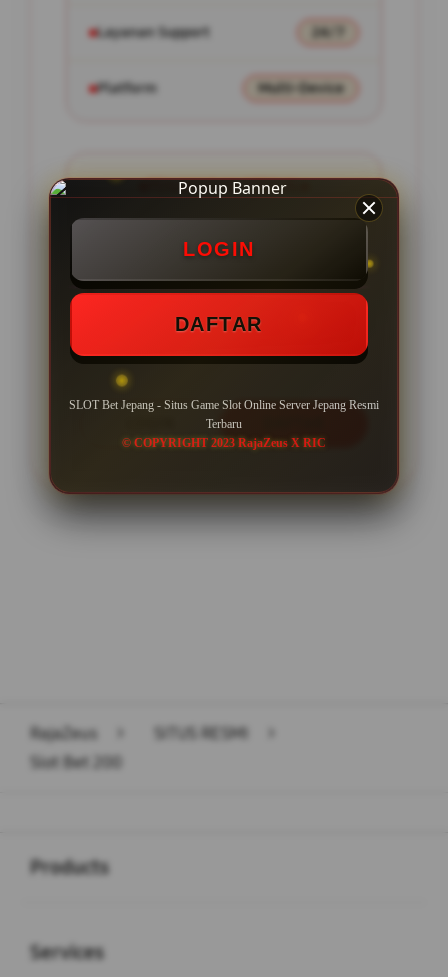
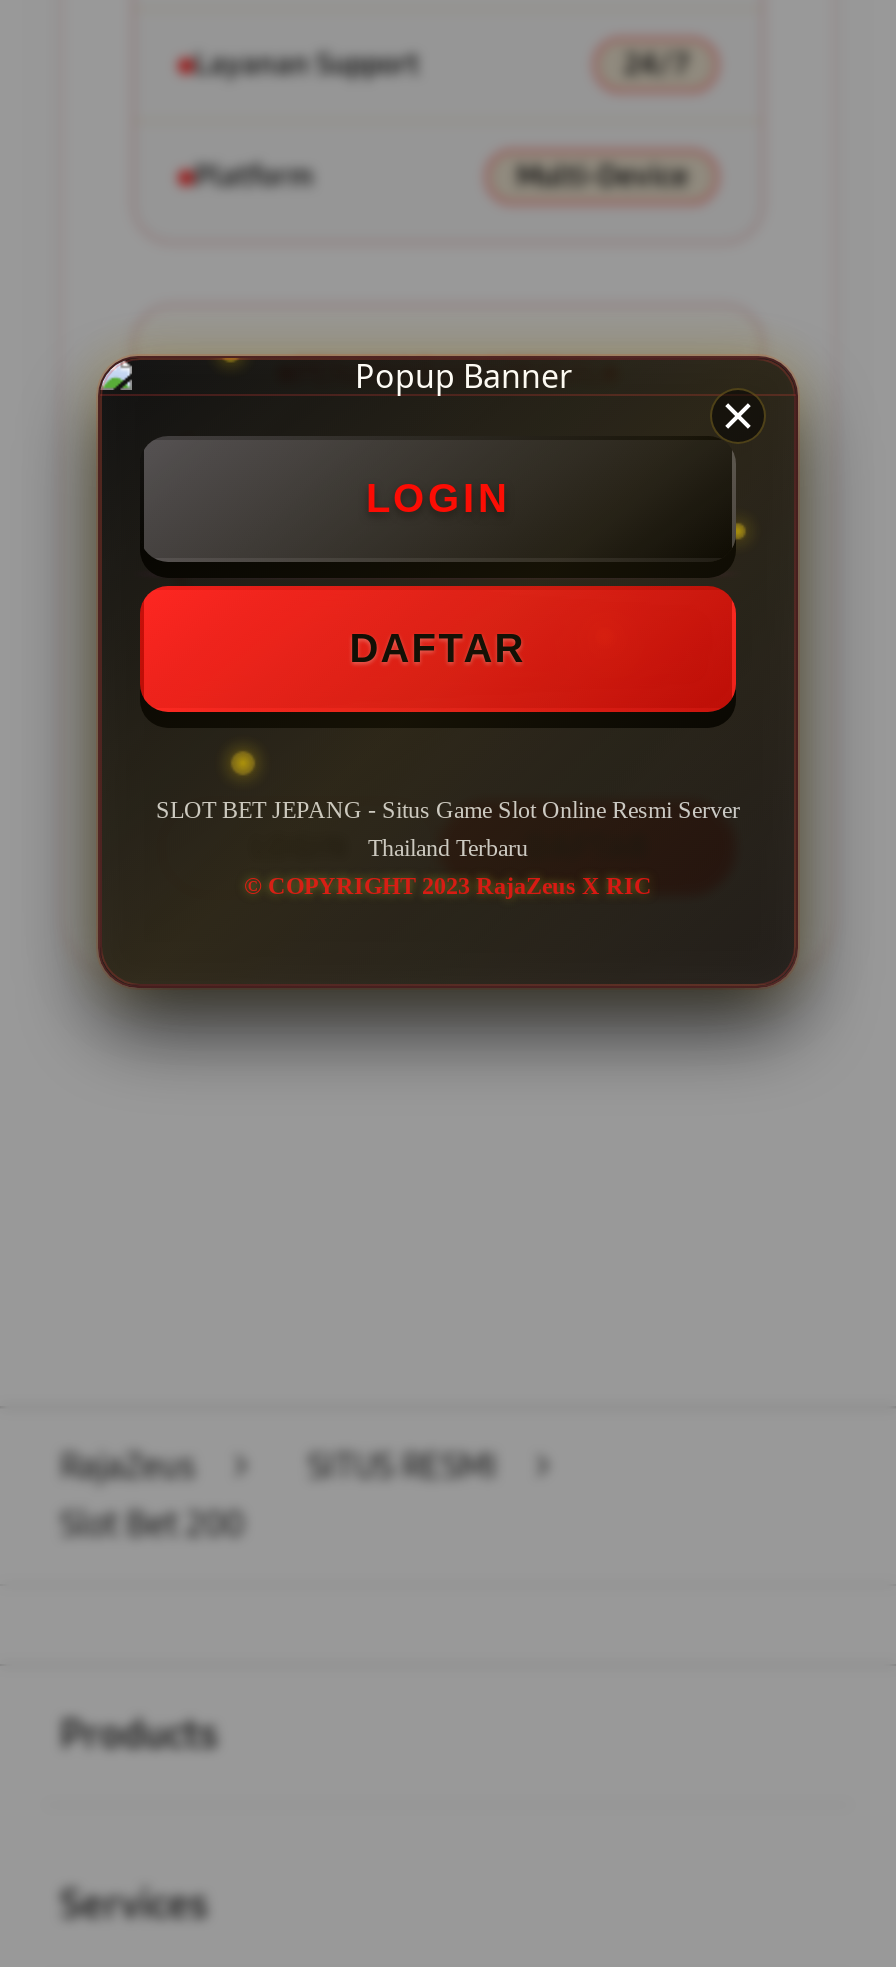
- SLOT Bet Jepang - Situs Game Slot Online Server Jepang Resmi
- Terbaru
+ SLOT BET JEPANG - Situs Game Slot Online Resmi Server
+ Thailand Terbaru
